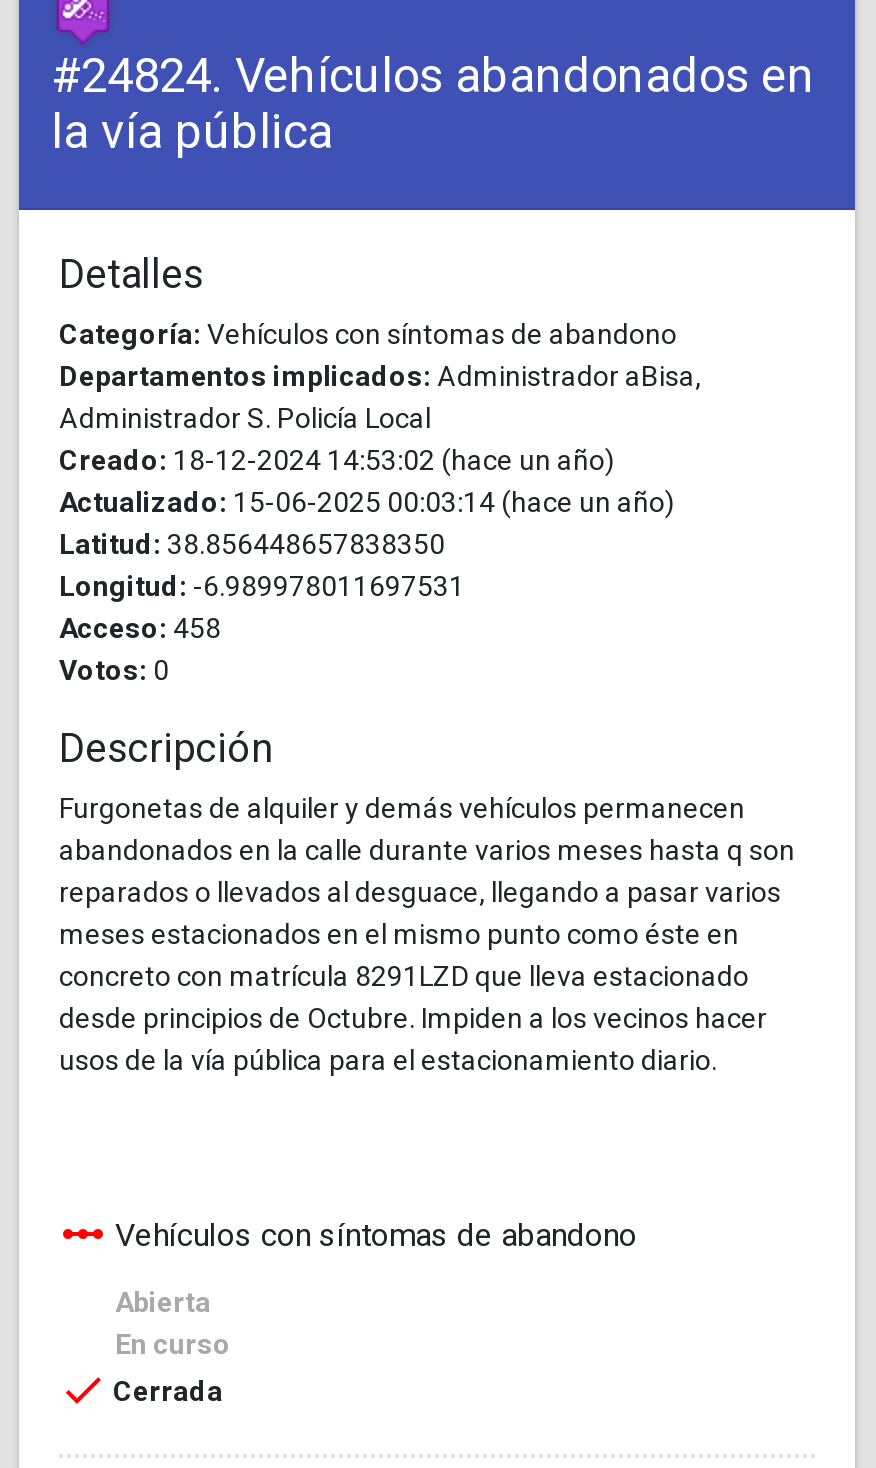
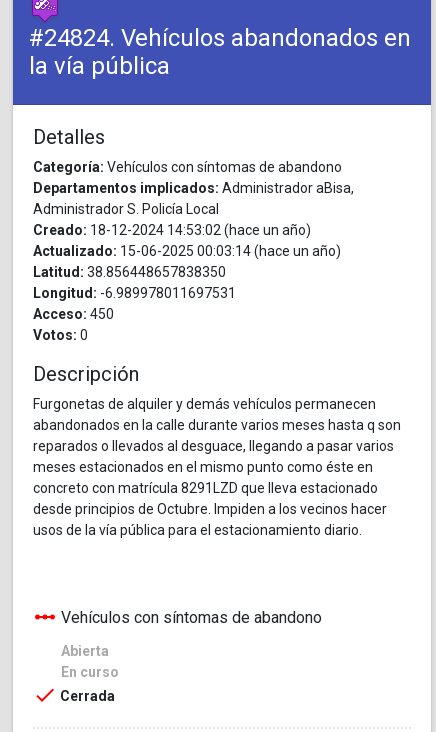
- Acceso: 458
+ Acceso: 450
